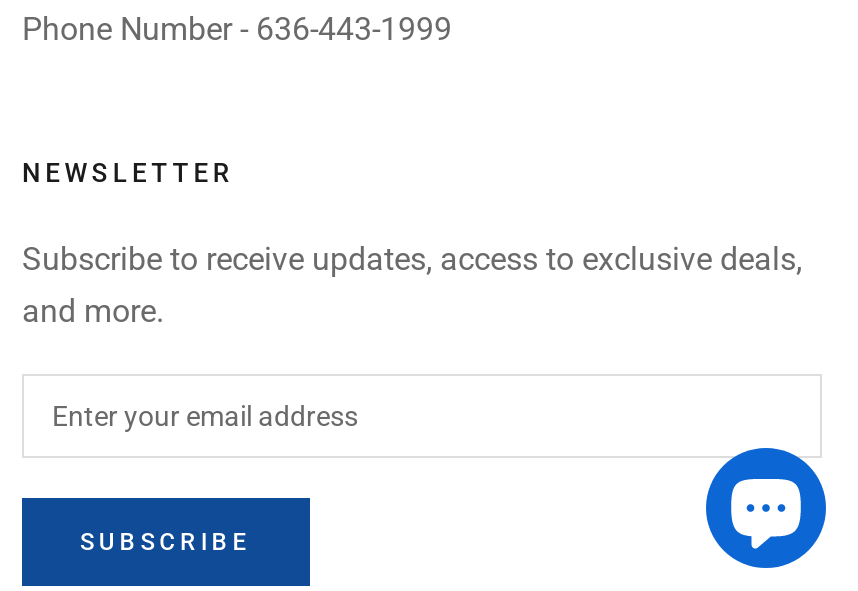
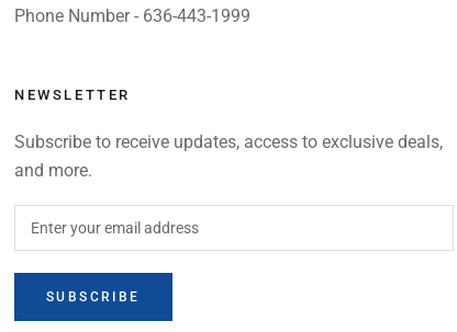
- [image]
